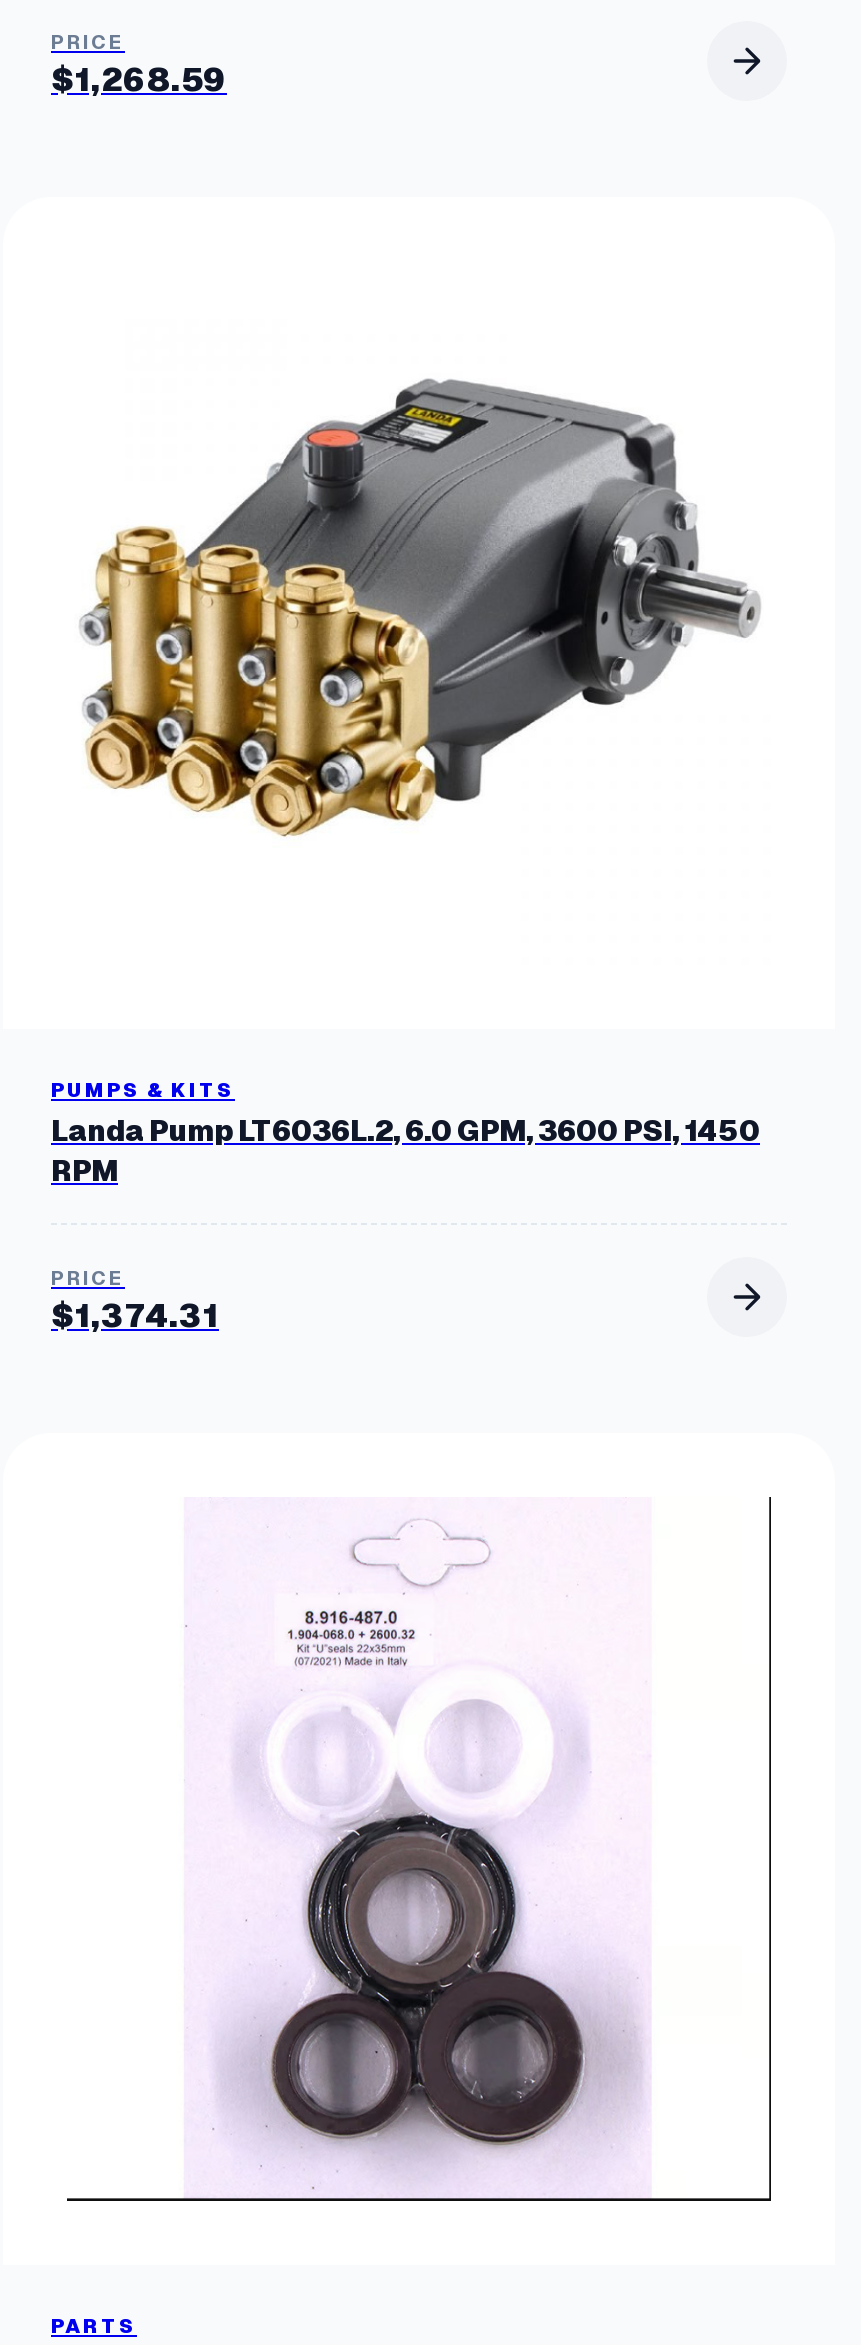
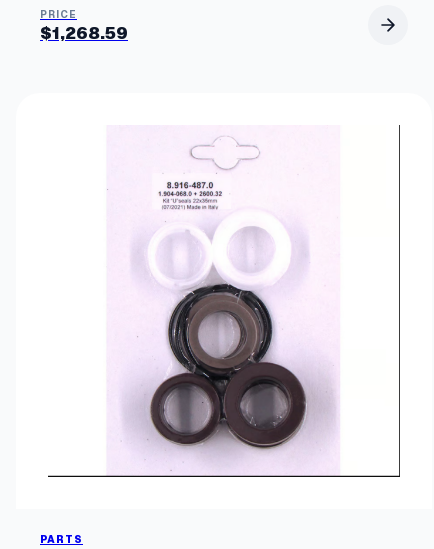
- [image]

- PUMPS & KITS
- Landa Pump LT6036L.2, 6.0 GPM, 3600 PSI, 1450
- RPM
- $1,374.31
